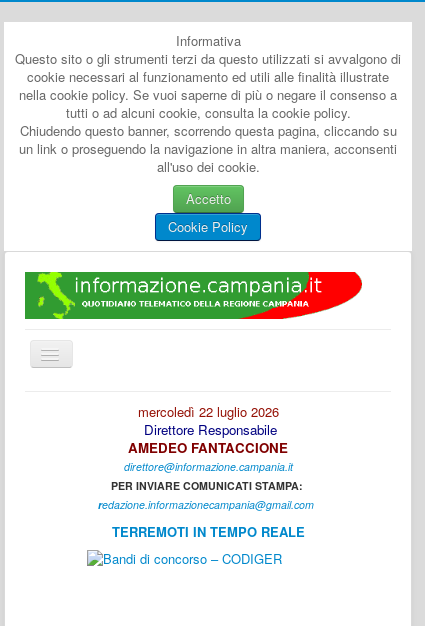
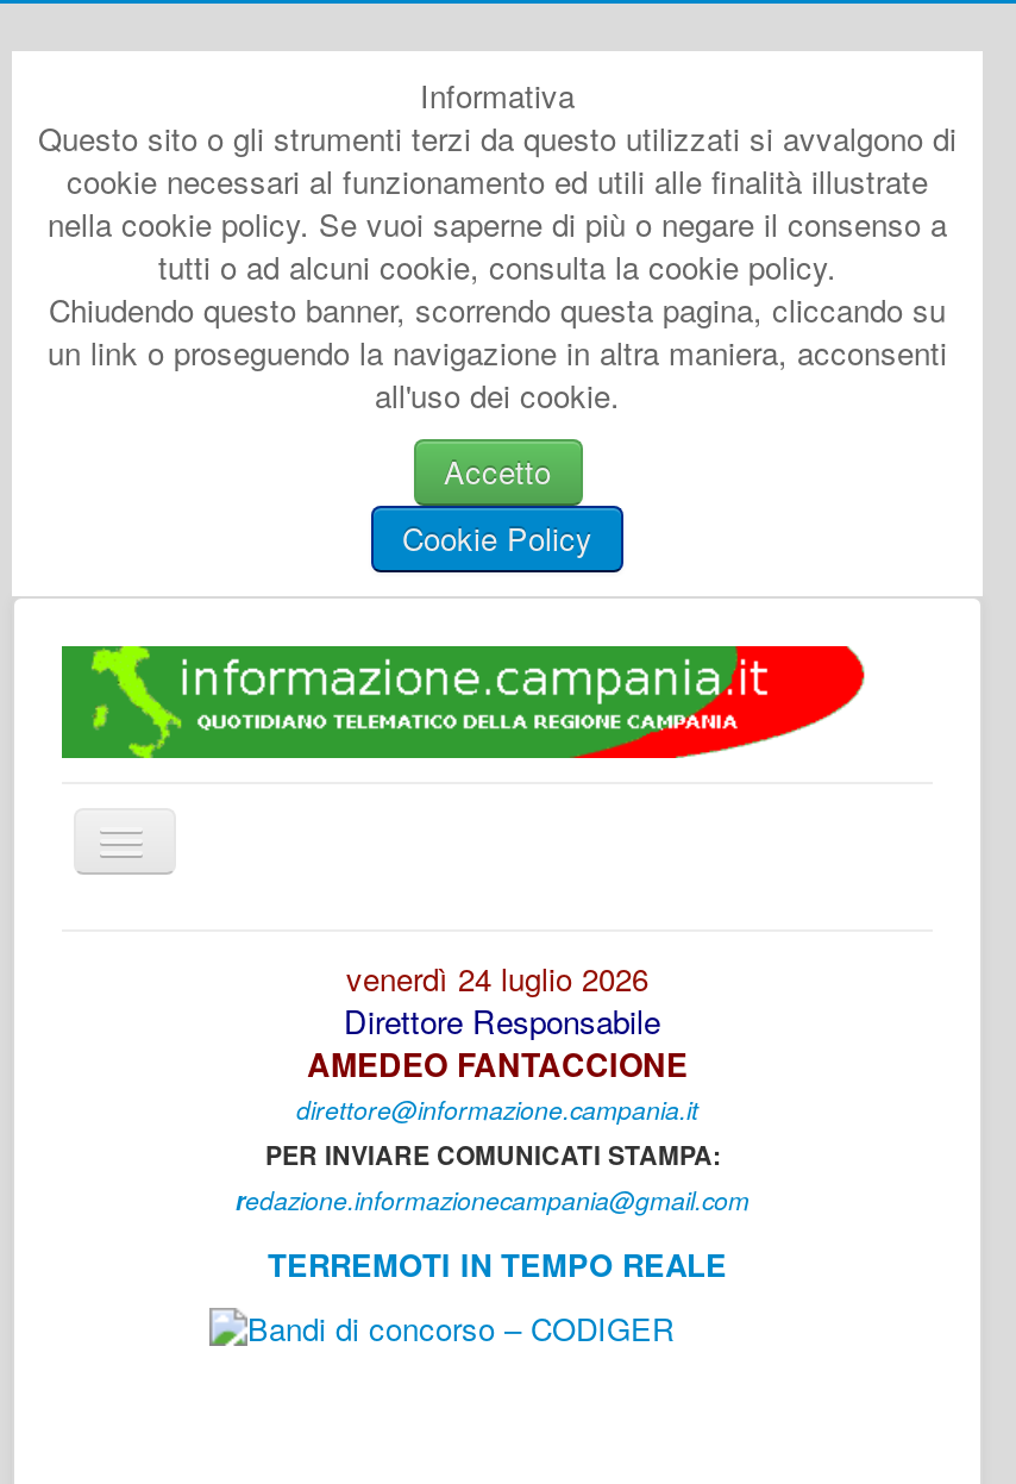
- mercoledì 22 luglio 2026
+ venerdì 24 luglio 2026
